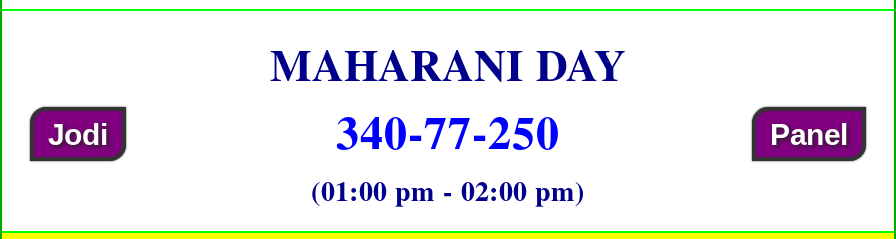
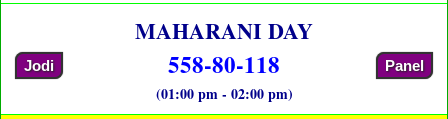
- 340-77-250
+ 558-80-118
